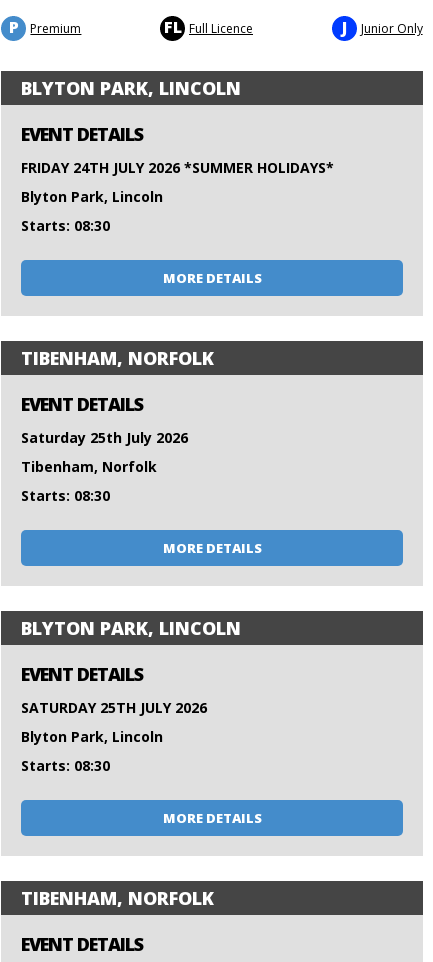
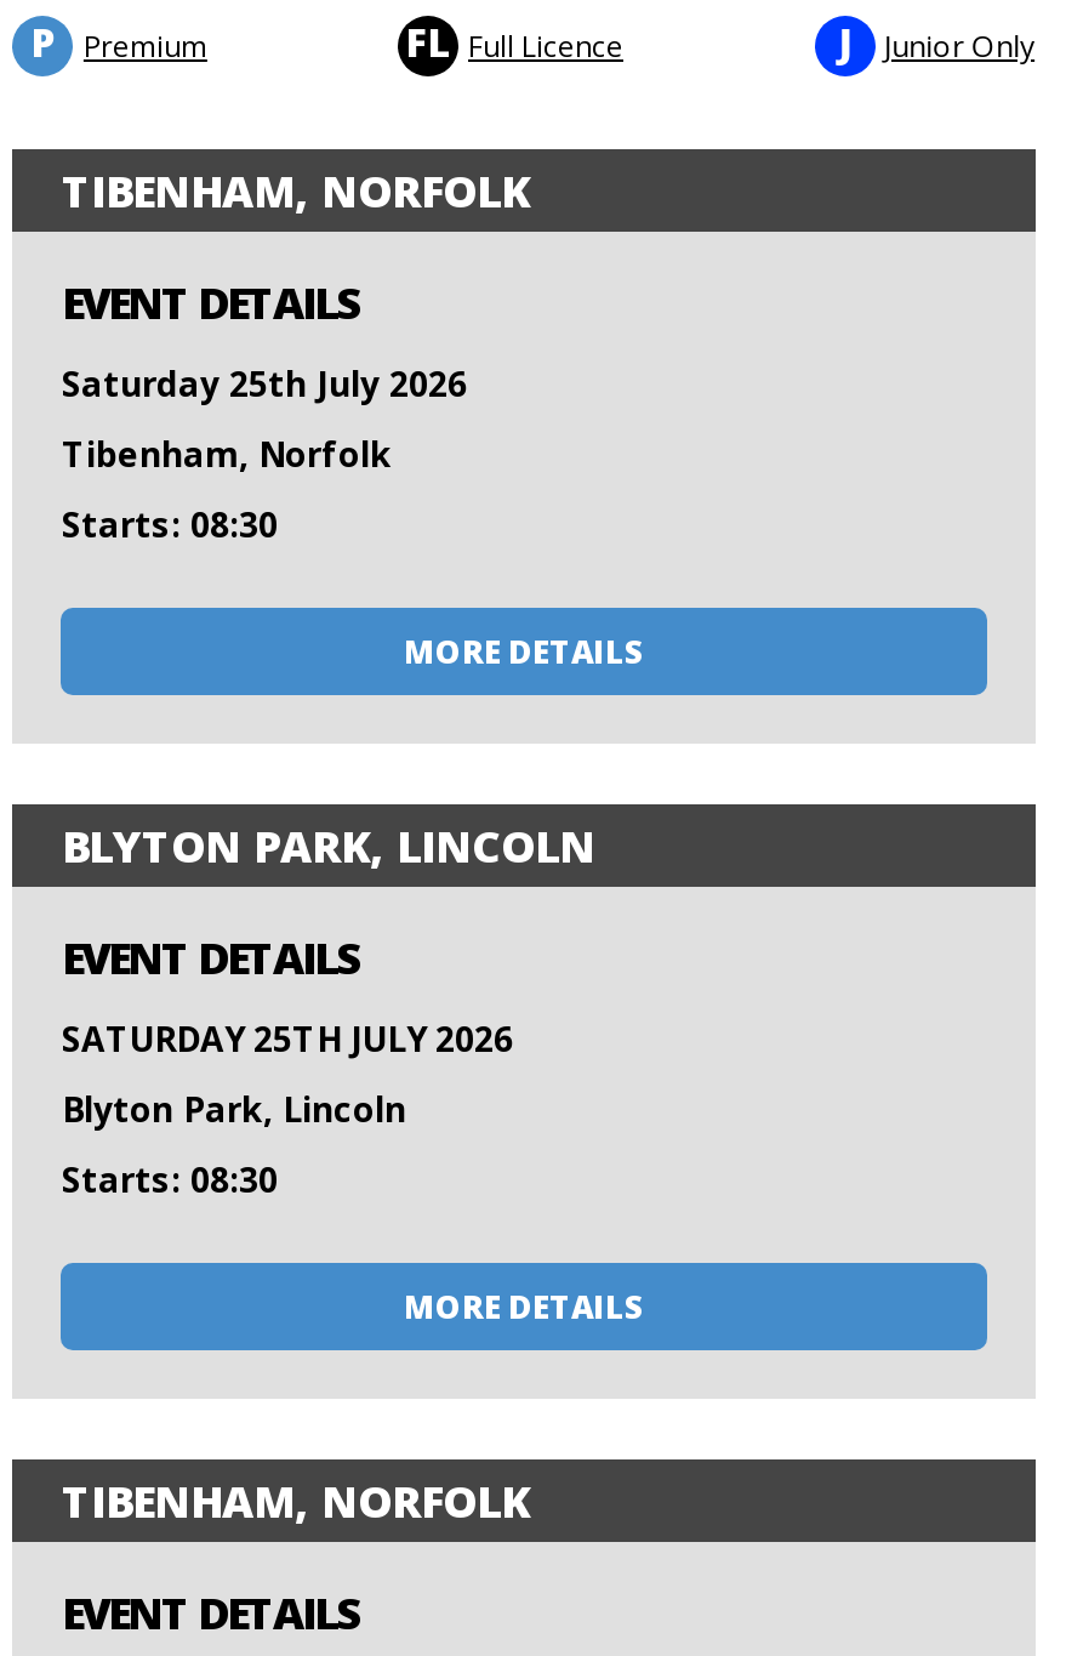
- BLYTON PARK, LINCOLN
- EVENT DETAILS
- FRIDAY 24TH JULY 2026 *SUMMER HOLIDAYS*
- Blyton Park, Lincoln
- Starts: 08:30
- MORE DETAILS
